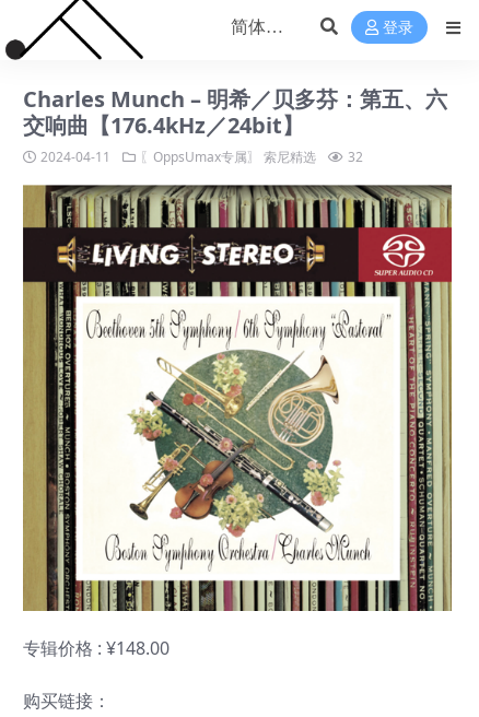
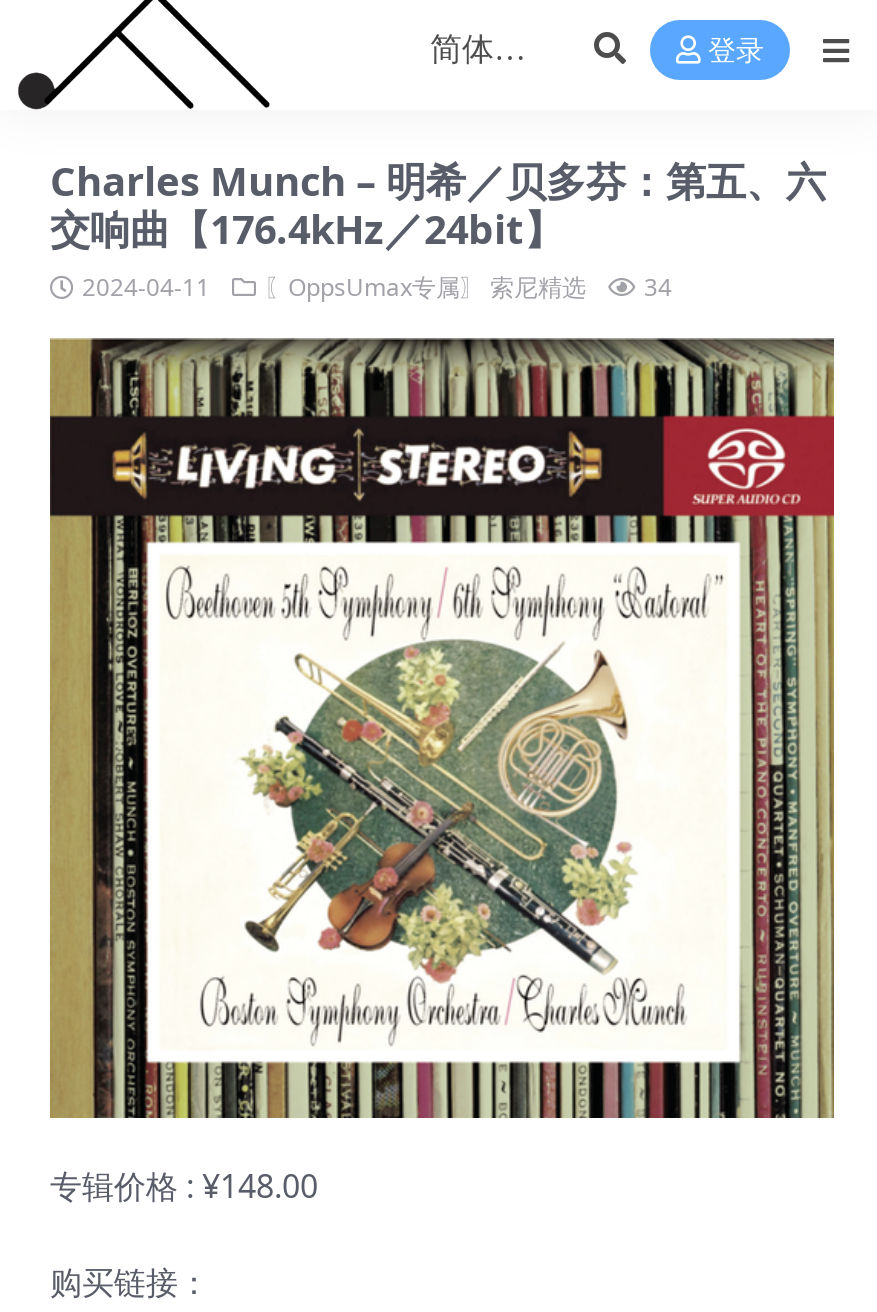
- 2024-04-11 〖OppsUmax专属〗 索尼精选 32
+ 2024-04-11 〖OppsUmax专属〗 索尼精选 34
